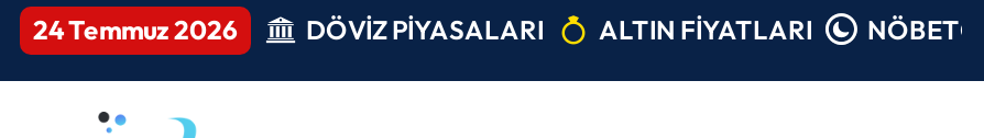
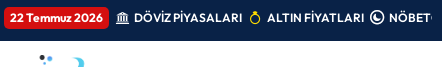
- 24 Temmuz 2026
+ 22 Temmuz 2026
